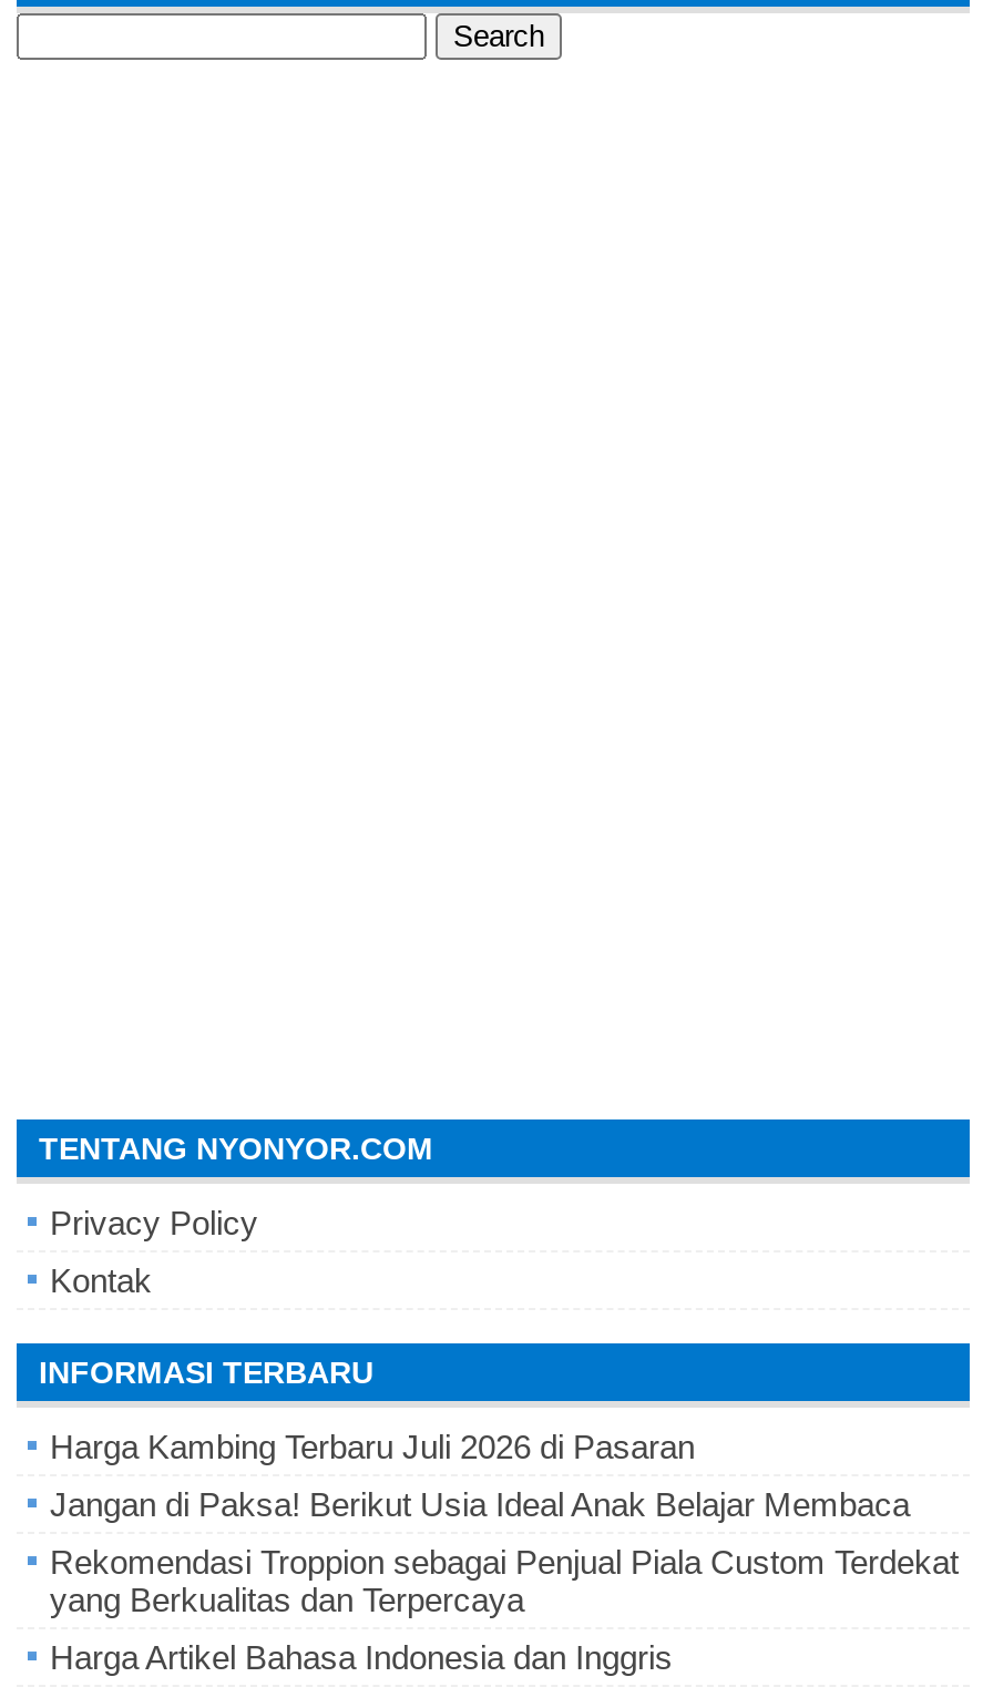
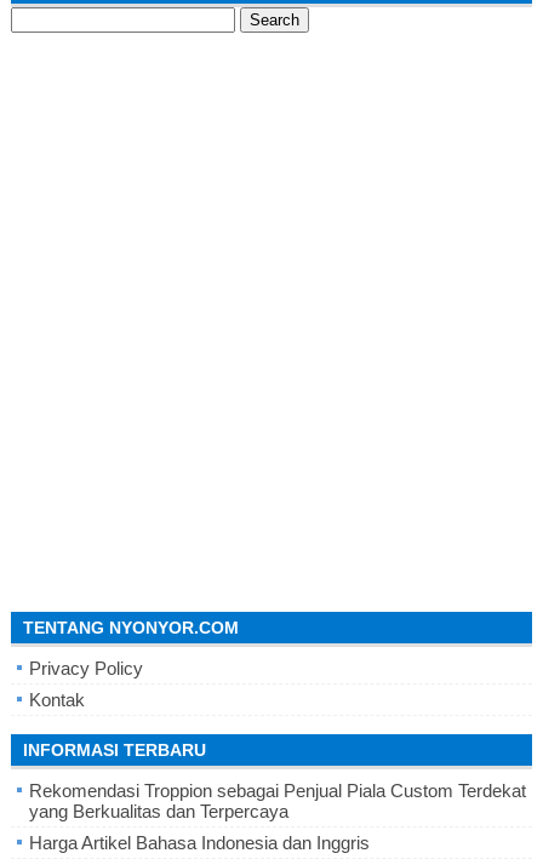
- Harga Kambing Terbaru Juli 2026 di Pasaran
- Jangan di Paksa! Berikut Usia Ideal Anak Belajar Membaca
